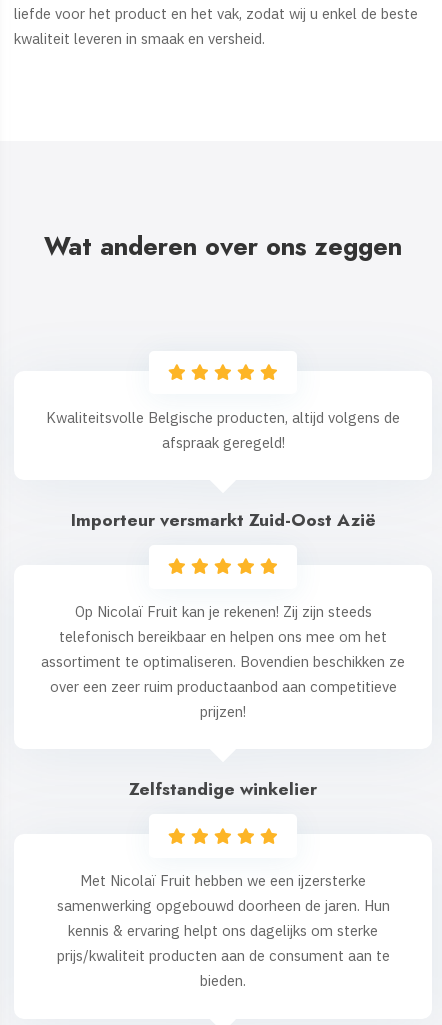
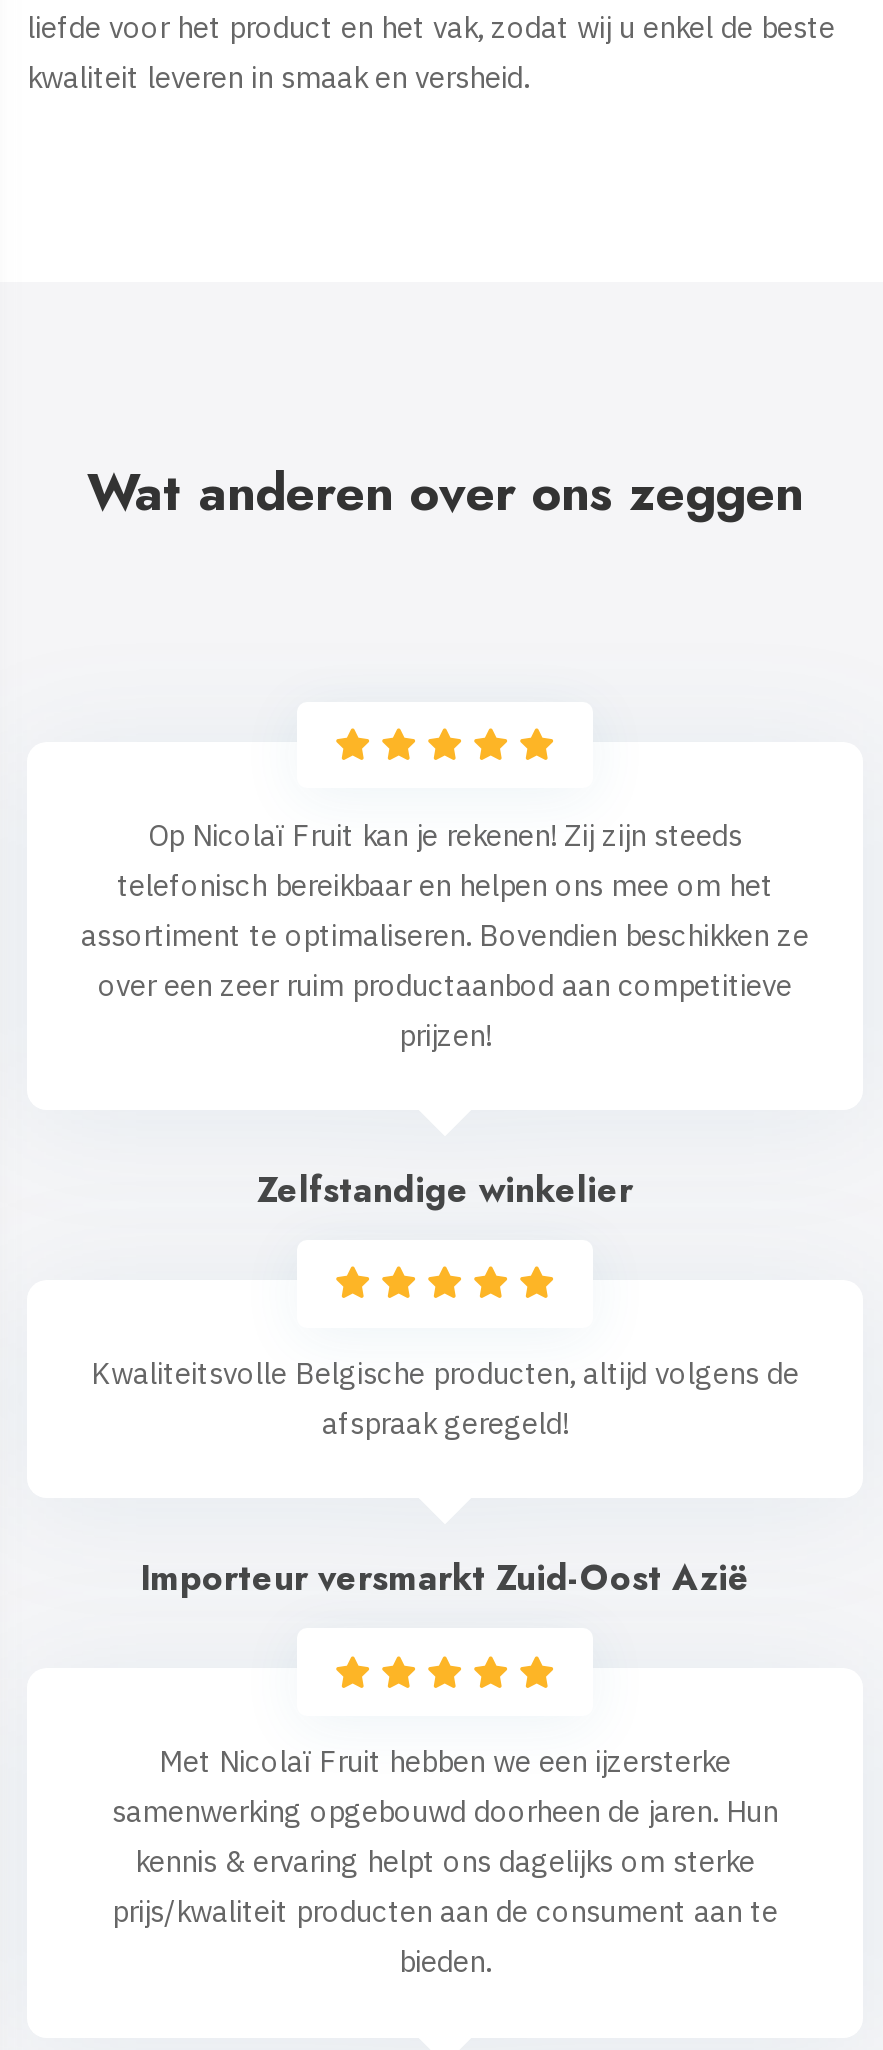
moved down: Kwaliteitsvolle Belgische producten, altijd volgens de | afspraak geregeld!

moved down: Importeur versmarkt Zuid-Oost Azië

moved up: Zelfstandige winkelier | Op Nicolaï Fruit kan je rekenen! Zij zijn steeds | telefonisch bereikbaar en helpen ons mee om het | assortiment te optimaliseren. Bovendien beschikken ze | over een zeer ruim productaanbod aan competitieve | prijzen!
